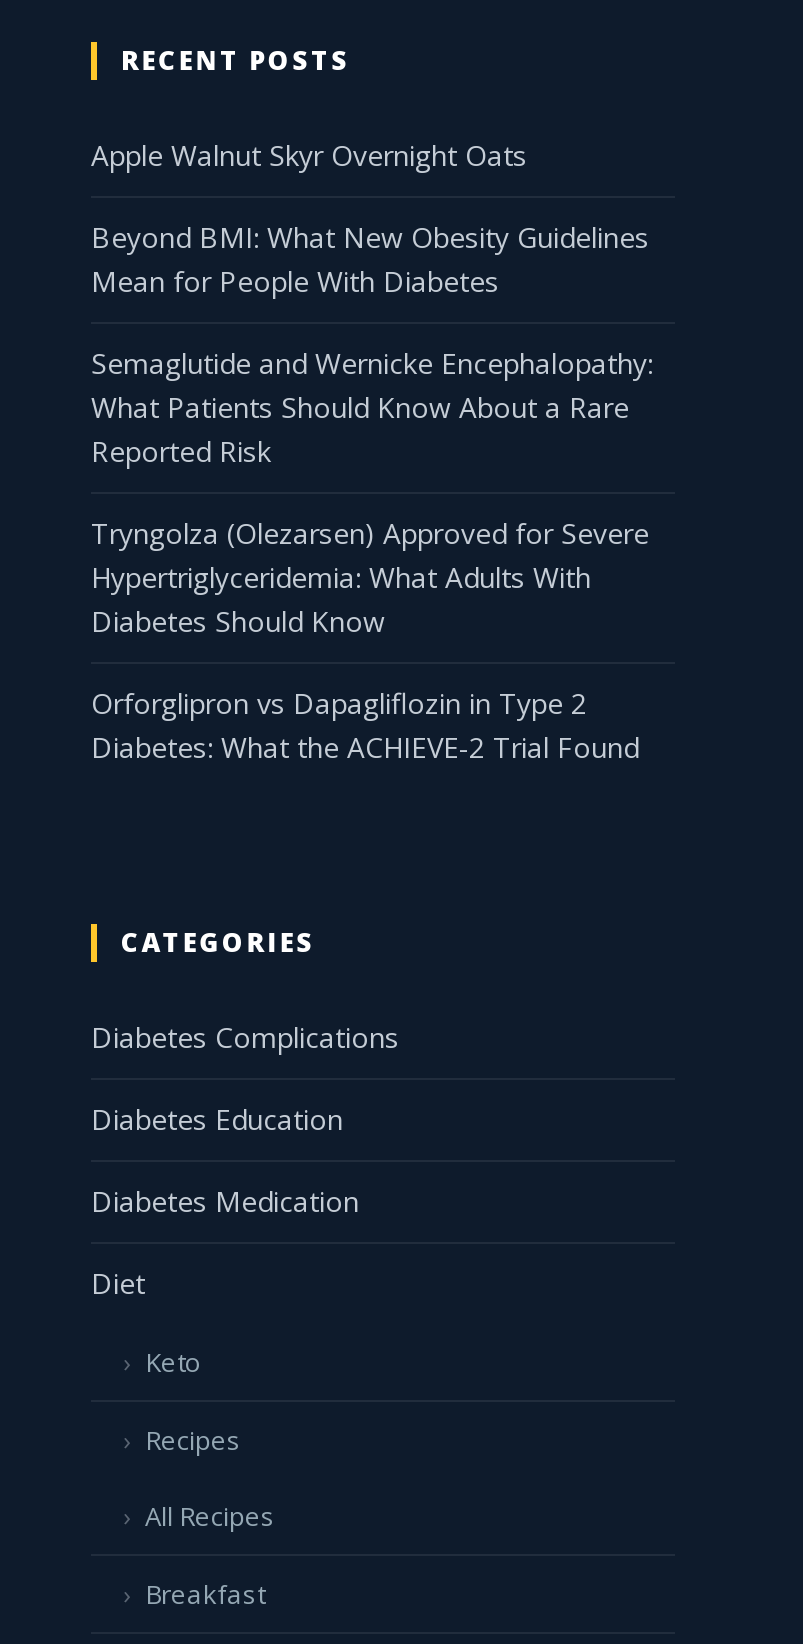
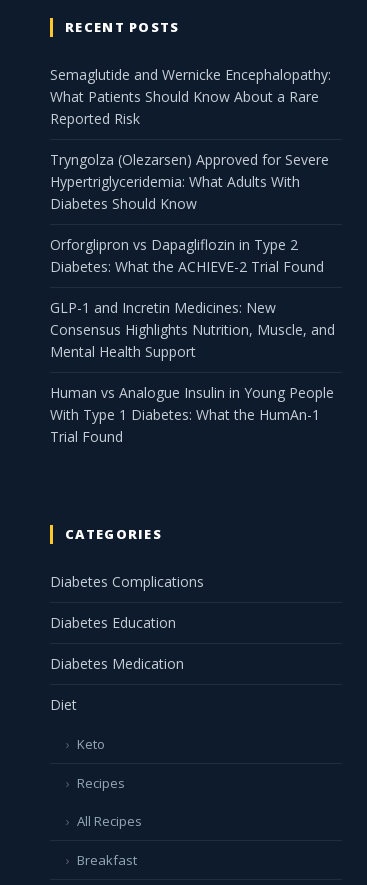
- Apple Walnut Skyr Overnight Oats
- Beyond BMI: What New Obesity Guidelines
- Mean for People With Diabetes

moved up: Semaglutide and Wernicke Encephalopathy: | What Patients Should Know About a Rare | Reported Risk | Tryngolza (Olezarsen) Approved for Severe | Hypertriglyceridemia: What Adults With | Diabetes Should Know | Orforglipron vs Dapagliflozin in Type 2 | Diabetes: What the ACHIEVE-2 Trial Found

+ GLP-1 and Incretin Medicines: New
+ Consensus Highlights Nutrition, Muscle, and
+ Mental Health Support
+ Human vs Analogue Insulin in Young People
+ With Type 1 Diabetes: What the HumAn-1
+ Trial Found
